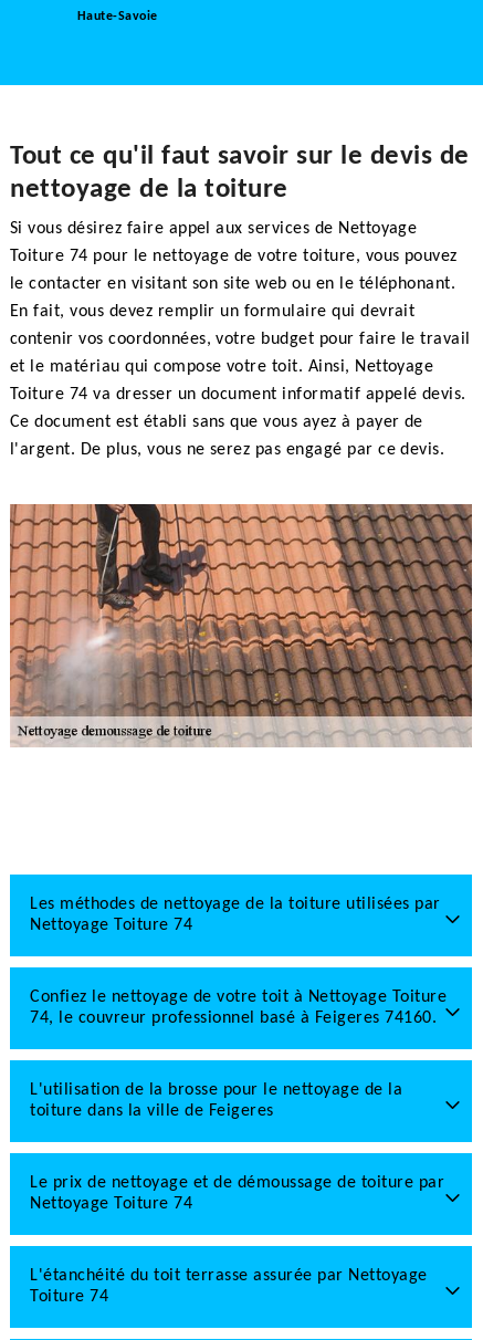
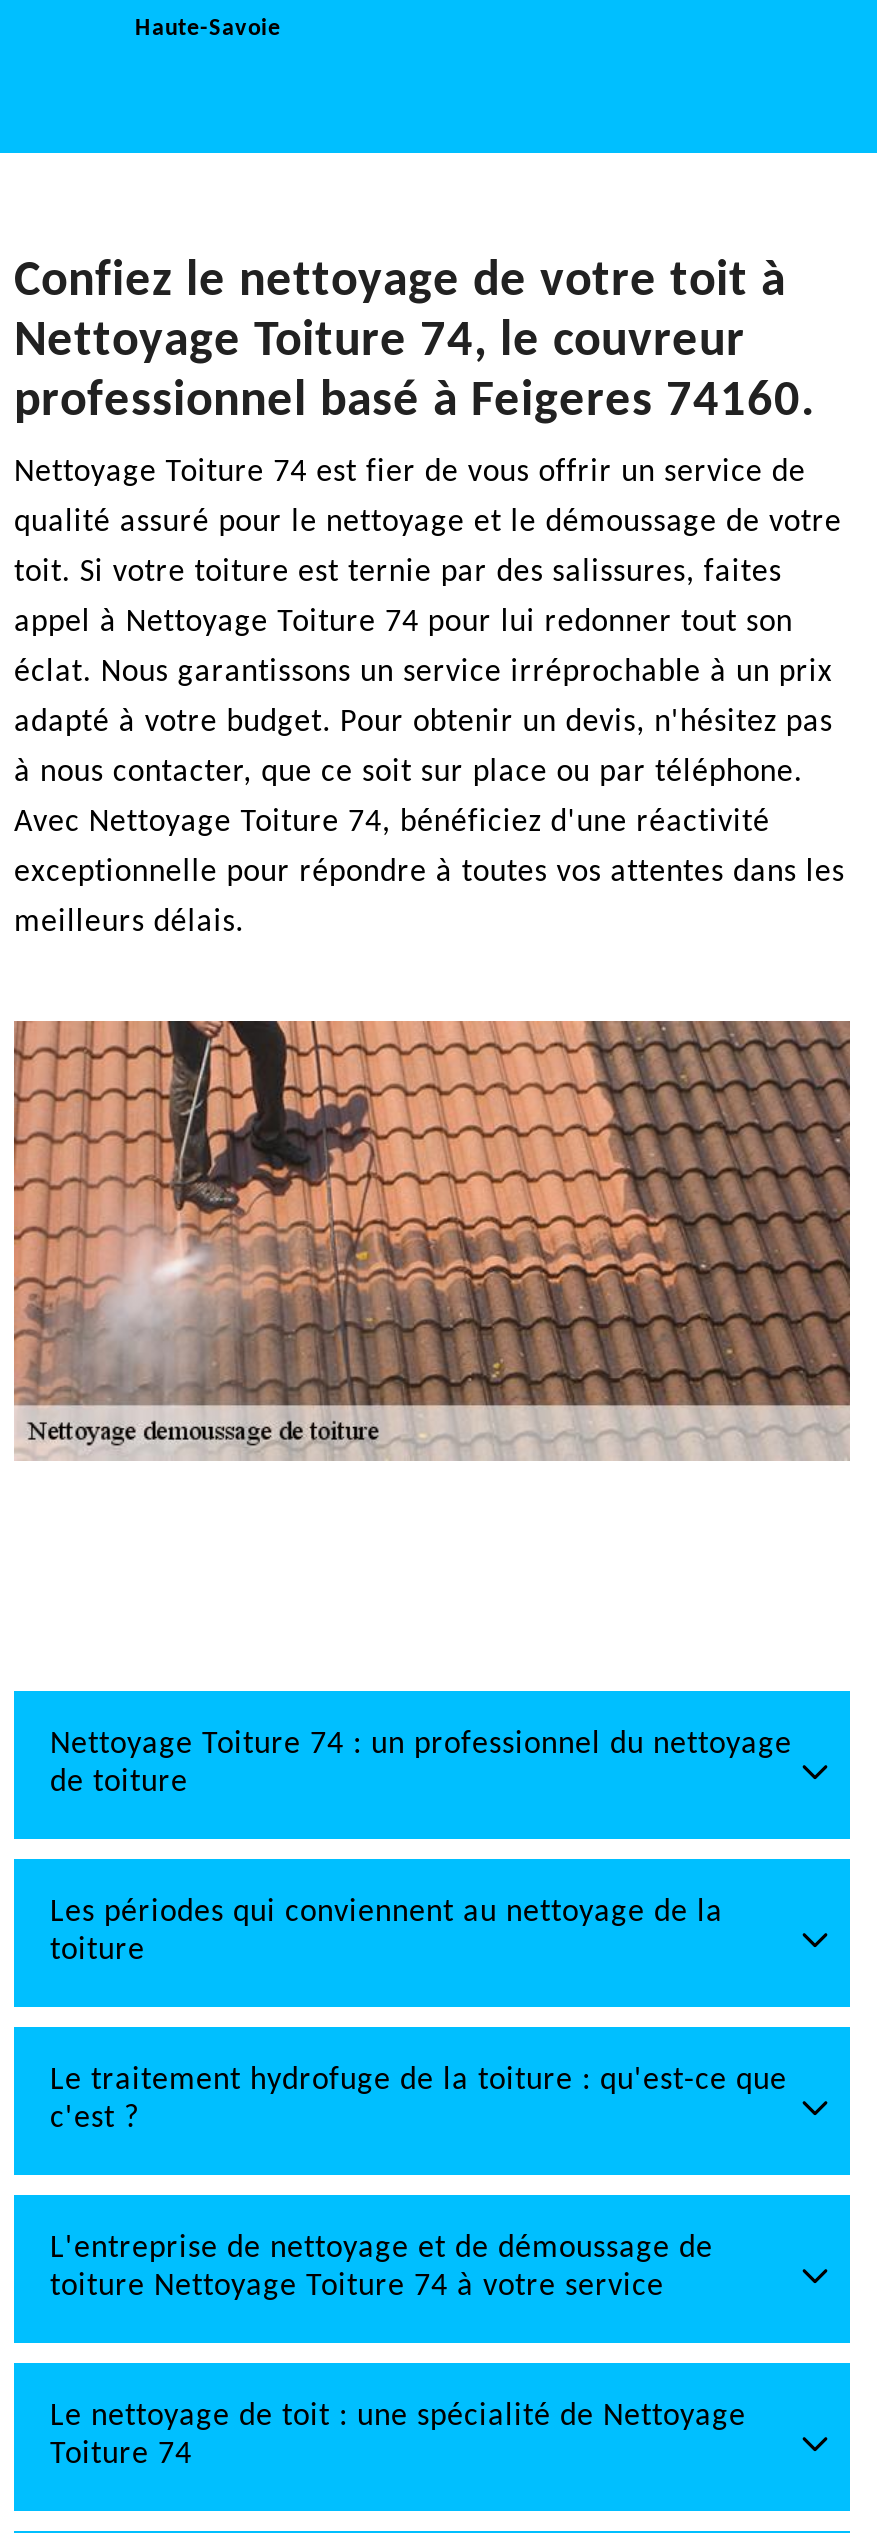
- Tout ce qu'il faut savoir sur le devis de
- nettoyage de la toiture
- Si vous désirez faire appel aux services de Nettoyage
- Toiture 74 pour le nettoyage de votre toiture, vous pouvez
- le contacter en visitant son site web ou en le téléphonant.
- En fait, vous devez remplir un formulaire qui devrait
- contenir vos coordonnées, votre budget pour faire le travail
- et le matériau qui compose votre toit. Ainsi, Nettoyage
- Toiture 74 va dresser un document informatif appelé devis.
- Ce document est établi sans que vous ayez à payer de
- l'argent. De plus, vous ne serez pas engagé par ce devis.
+ Confiez le nettoyage de votre toit à
+ Nettoyage Toiture 74, le couvreur
+ professionnel basé à Feigeres 74160.
+ Nettoyage Toiture 74 est fier de vous offrir un service de
+ qualité assuré pour le nettoyage et le démoussage de votre
+ toit. Si votre toiture est ternie par des salissures, faites
+ appel à Nettoyage Toiture 74 pour lui redonner tout son
+ éclat. Nous garantissons un service irréprochable à un prix
+ adapté à votre budget. Pour obtenir un devis, n'hésitez pas
+ à nous contacter, que ce soit sur place ou par téléphone.
+ Avec Nettoyage Toiture 74, bénéficiez d'une réactivité
+ exceptionnelle pour répondre à toutes vos attentes dans les
+ meilleurs délais.

- Les méthodes de nettoyage de la toiture utilisées par
- Nettoyage Toiture 74
+ Nettoyage Toiture 74 : un professionnel du nettoyage
+ de toiture

- Confiez le nettoyage de votre toit à Nettoyage Toiture
- 74, le couvreur professionnel basé à Feigeres 74160.
+ Les périodes qui conviennent au nettoyage de la
+ toiture

- L'utilisation de la brosse pour le nettoyage de la
- toiture dans la ville de Feigeres
+ Le traitement hydrofuge de la toiture : qu'est-ce que
+ c'est ?

- Le prix de nettoyage et de démoussage de toiture par
- Nettoyage Toiture 74
+ L'entreprise de nettoyage et de démoussage de
+ toiture Nettoyage Toiture 74 à votre service

- L'étanchéité du toit terrasse assurée par Nettoyage
+ Le nettoyage de toit : une spécialité de Nettoyage
